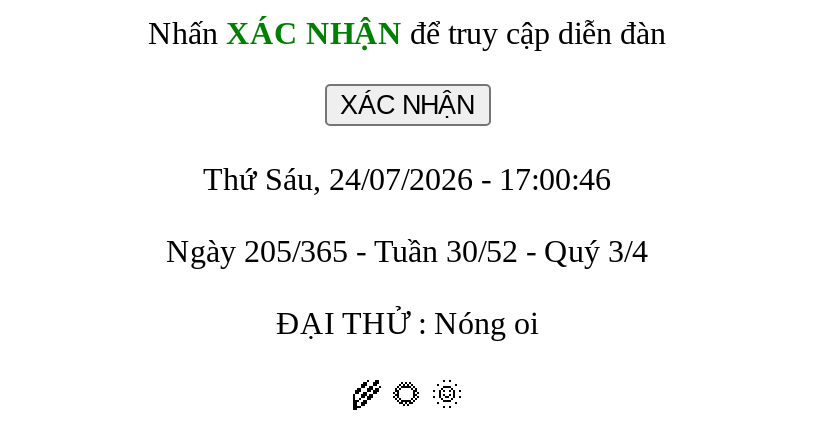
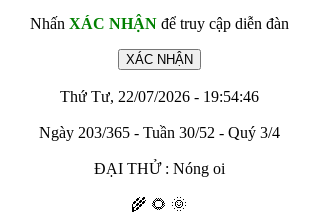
- Thứ Sáu, 24/07/2026 - 17:00:46
+ Thứ Tư, 22/07/2026 - 19:54:46

- Ngày 205/365 - Tuần 30/52 - Quý 3/4
+ Ngày 203/365 - Tuần 30/52 - Quý 3/4
